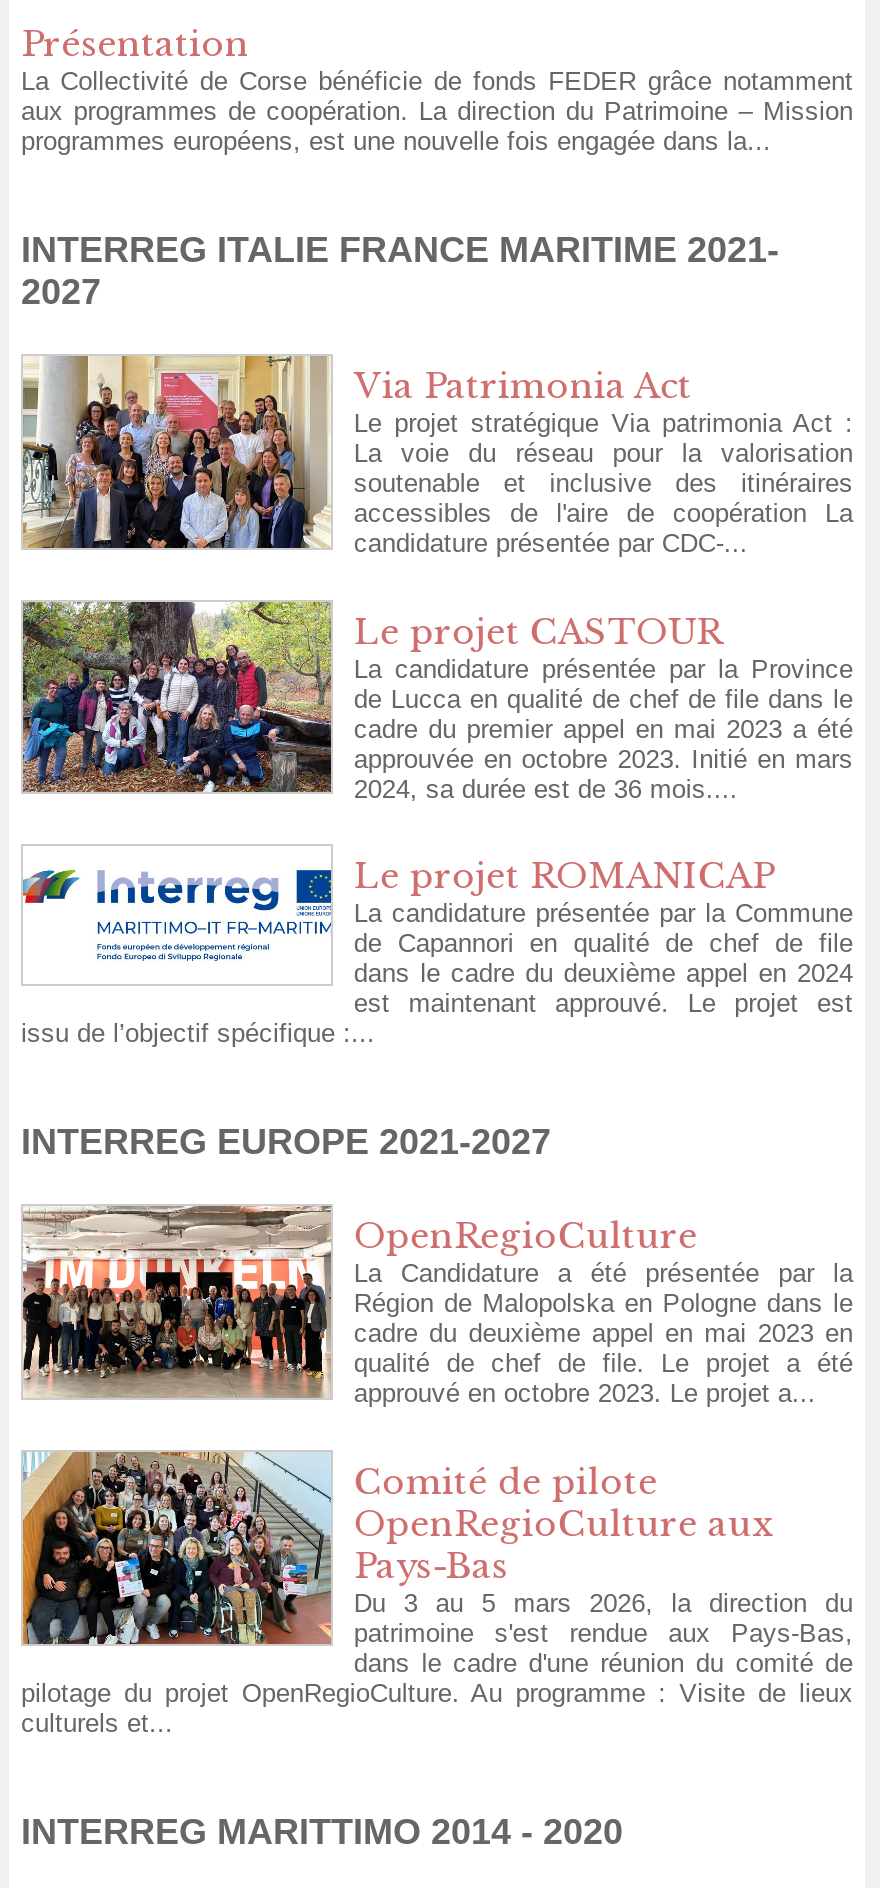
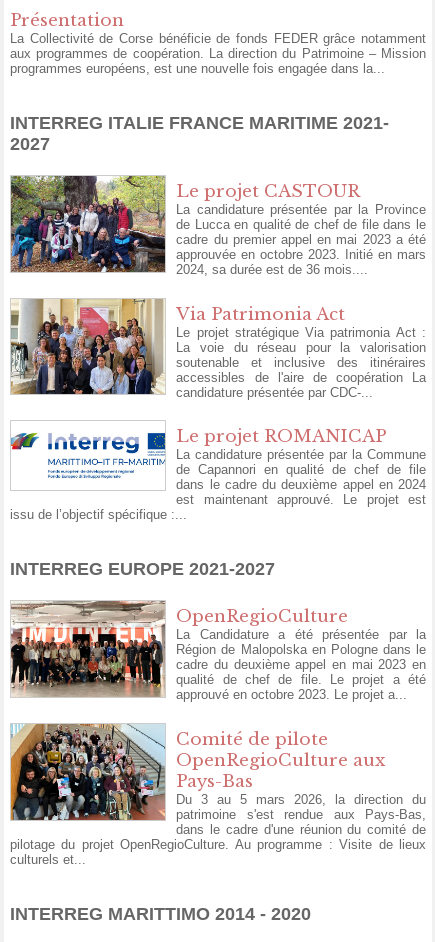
moved down: [image] | Via Patrimonia Act | Le projet stratégique Via patrimonia Act : | La voie du réseau pour la valorisation | soutenable et inclusive des itinéraires | accessibles de l'aire de coopération La | candidature présentée par CDC-...

moved up: [image] | Le projet CASTOUR | La candidature présentée par la Province | de Lucca en qualité de chef de file dans le | cadre du premier appel en mai 2023 a été | approuvée en octobre 2023. Initié en mars | 2024, sa durée est de 36 mois....
